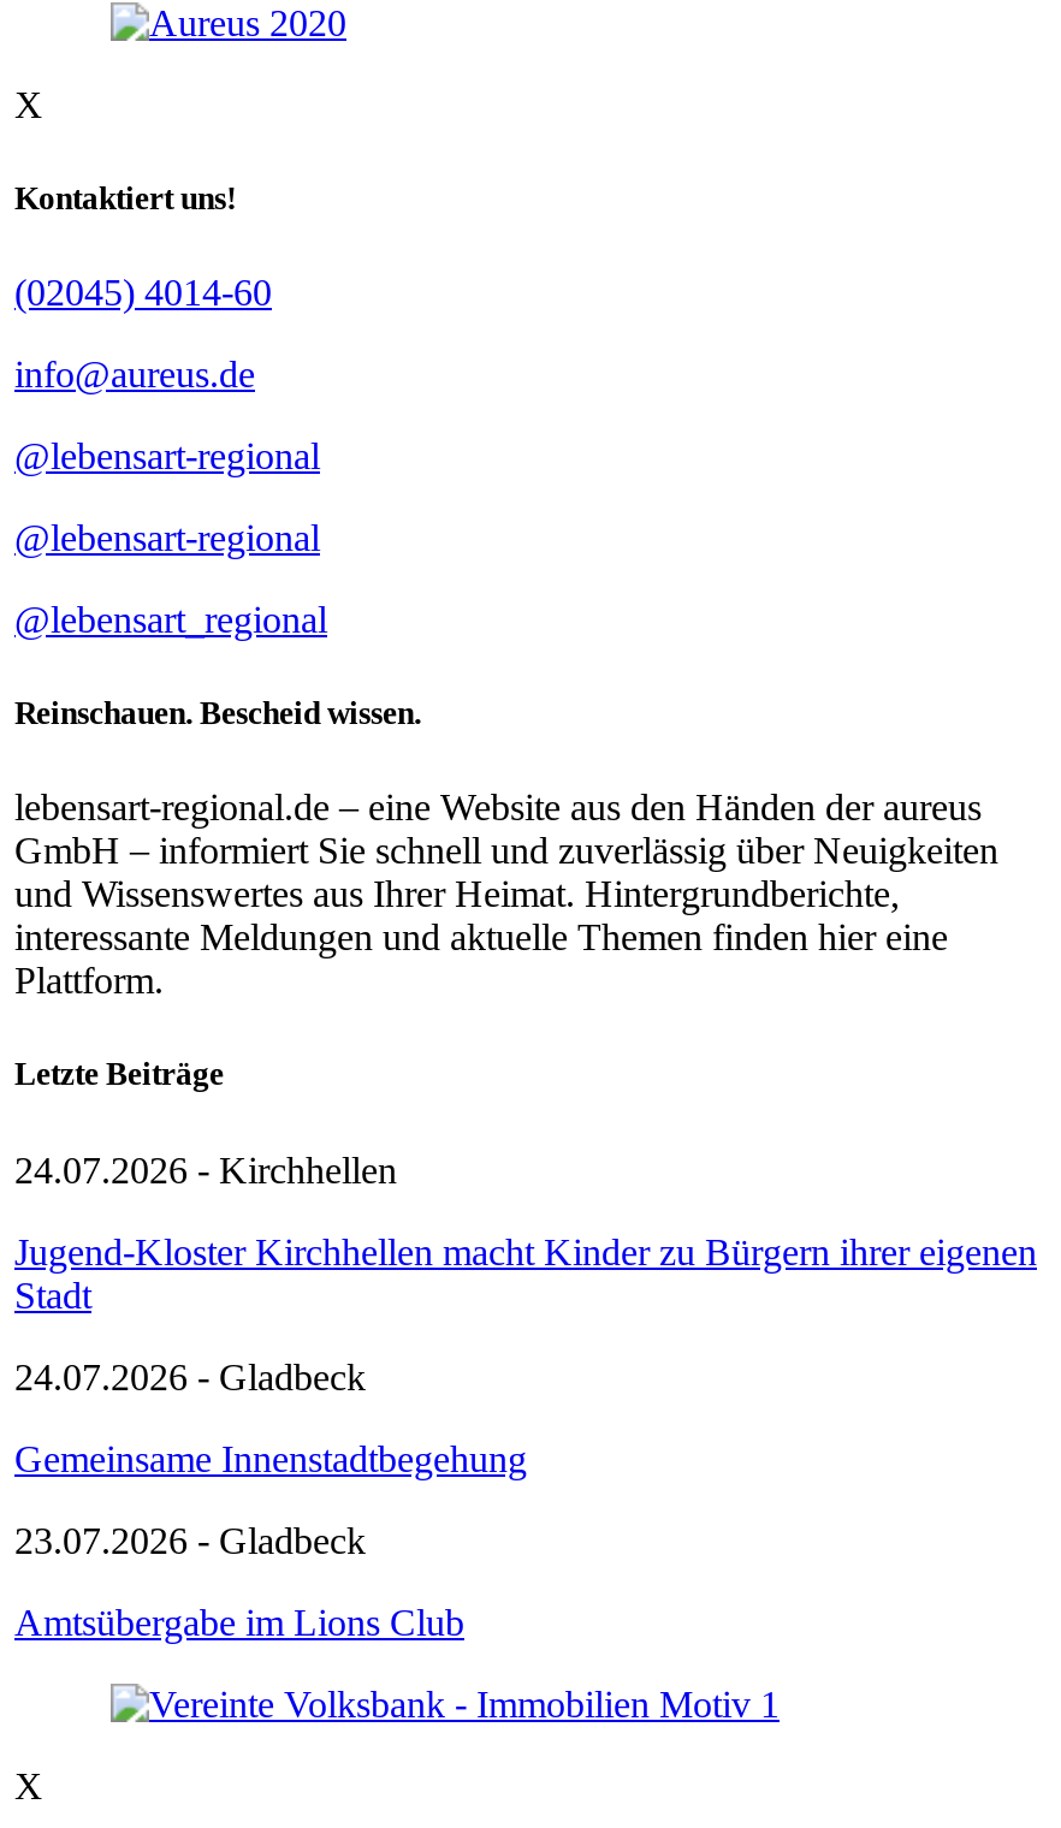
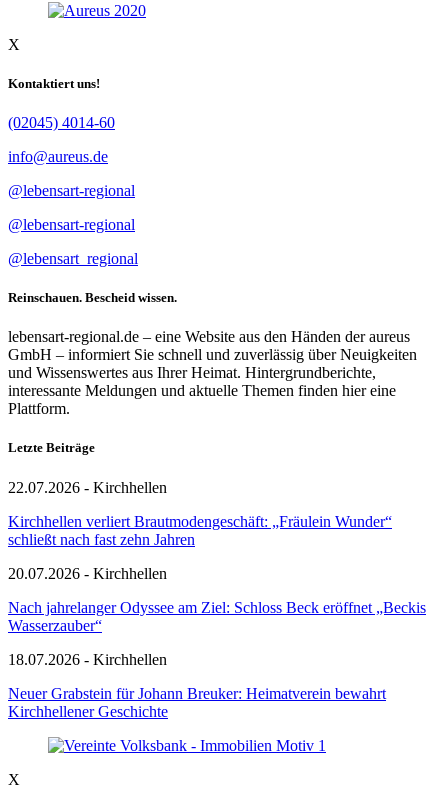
- 24.07.2026 - Kirchhellen
+ 22.07.2026 - Kirchhellen

- Jugend-Kloster Kirchhellen macht Kinder zu Bürgern ihrer eigenen
- Stadt
+ Kirchhellen verliert Brautmodengeschäft: „Fräulein Wunder“
+ schließt nach fast zehn Jahren

- 24.07.2026 - Gladbeck
+ 20.07.2026 - Kirchhellen

- Gemeinsame Innenstadtbegehung
+ Nach jahrelanger Odyssee am Ziel: Schloss Beck eröffnet „Beckis
+ Wasserzauber“

- 23.07.2026 - Gladbeck
+ 18.07.2026 - Kirchhellen

- Amtsübergabe im Lions Club
+ Neuer Grabstein für Johann Breuker: Heimatverein bewahrt
+ Kirchhellener Geschichte
